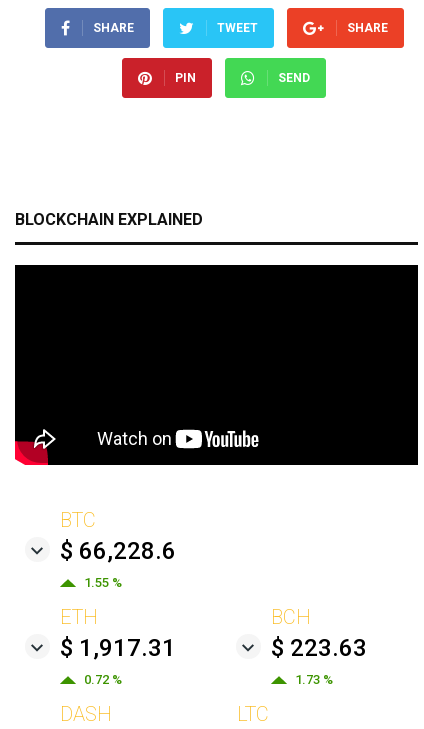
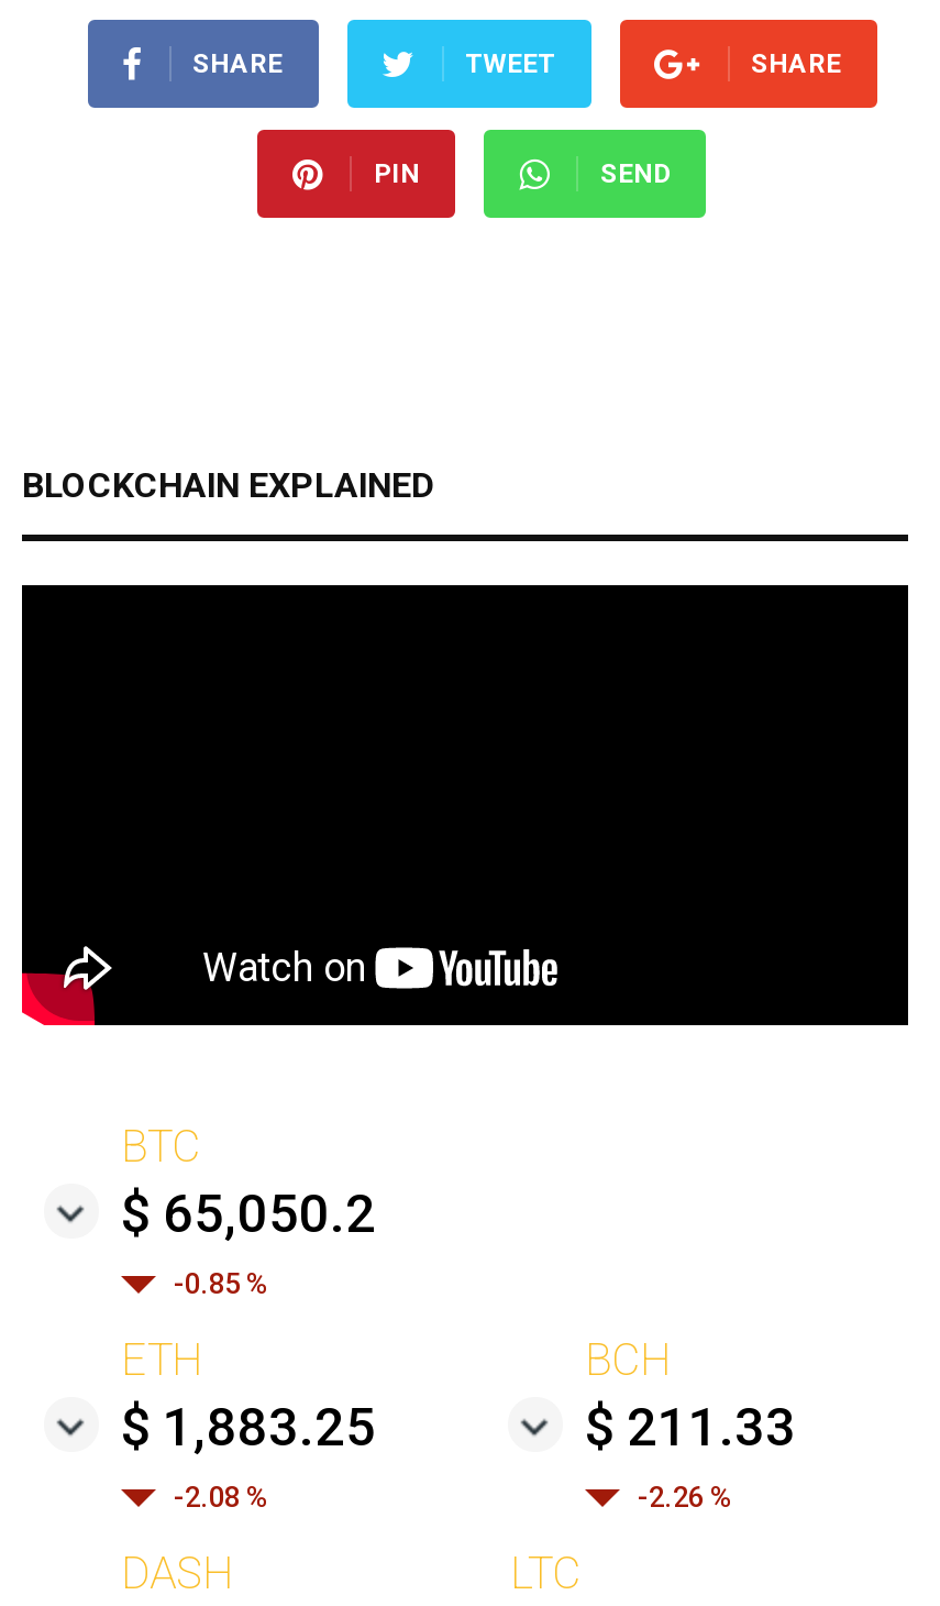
- $ 66,228.6
+ $ 65,050.2

- 1.55 %
+ -0.85 %

- $ 1,917.31
+ $ 1,883.25

- $ 223.63
+ $ 211.33

- 0.72 %
+ -2.08 %

- 1.73 %
+ -2.26 %
